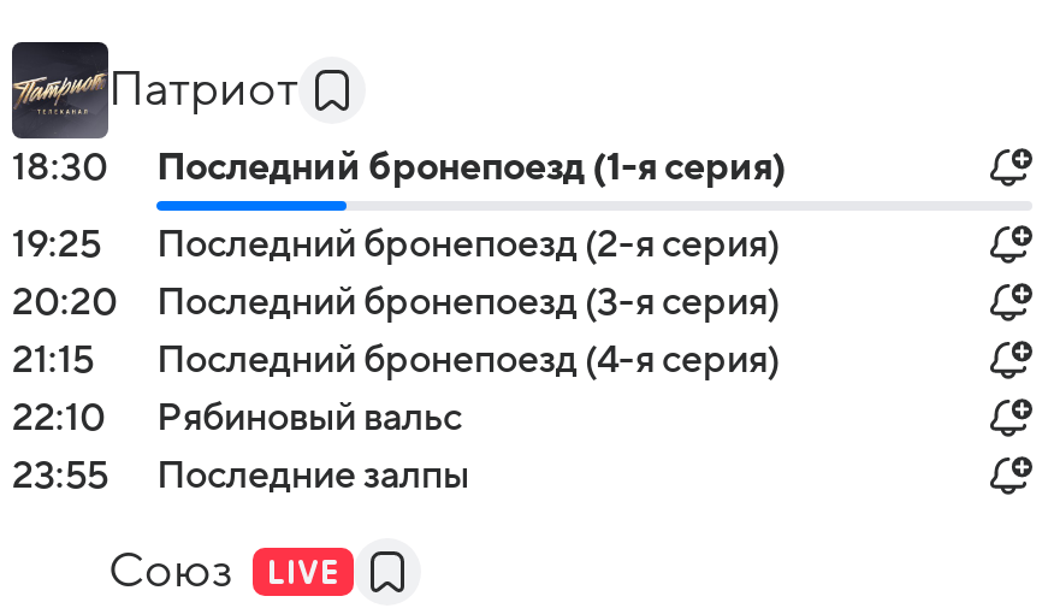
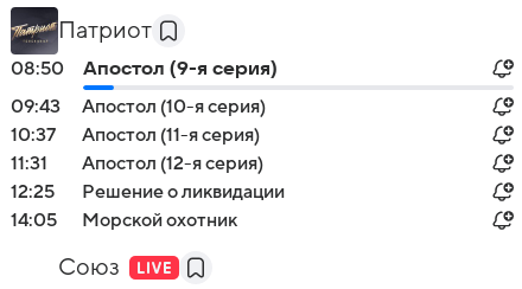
- 18:30
- Последний бронепоезд (1-я серия)
+ 08:50
+ Апостол (9-я серия)

- 19:25
- Последний бронепоезд (2-я серия)
- 20:20
- Последний бронепоезд (3-я серия)
- 21:15
- Последний бронепоезд (4-я серия)
- 22:10
- Рябиновый вальс
- 23:55
- Последние залпы
+ 09:43
+ Апостол (10-я серия)
+ 10:37
+ Апостол (11-я серия)
+ 11:31
+ Апостол (12-я серия)
+ 12:25
+ Решение о ликвидации
+ 14:05
+ Морской охотник
